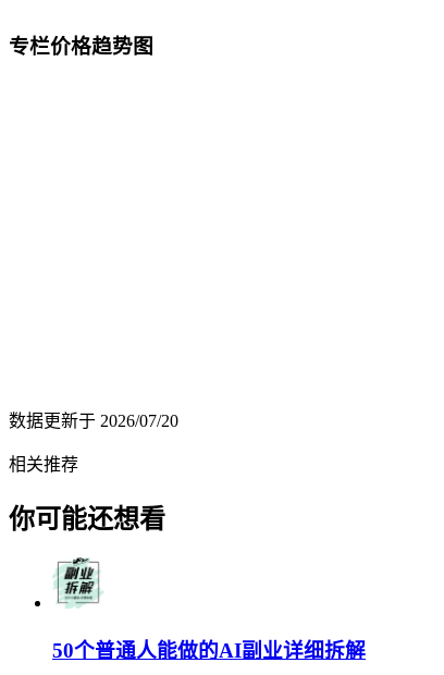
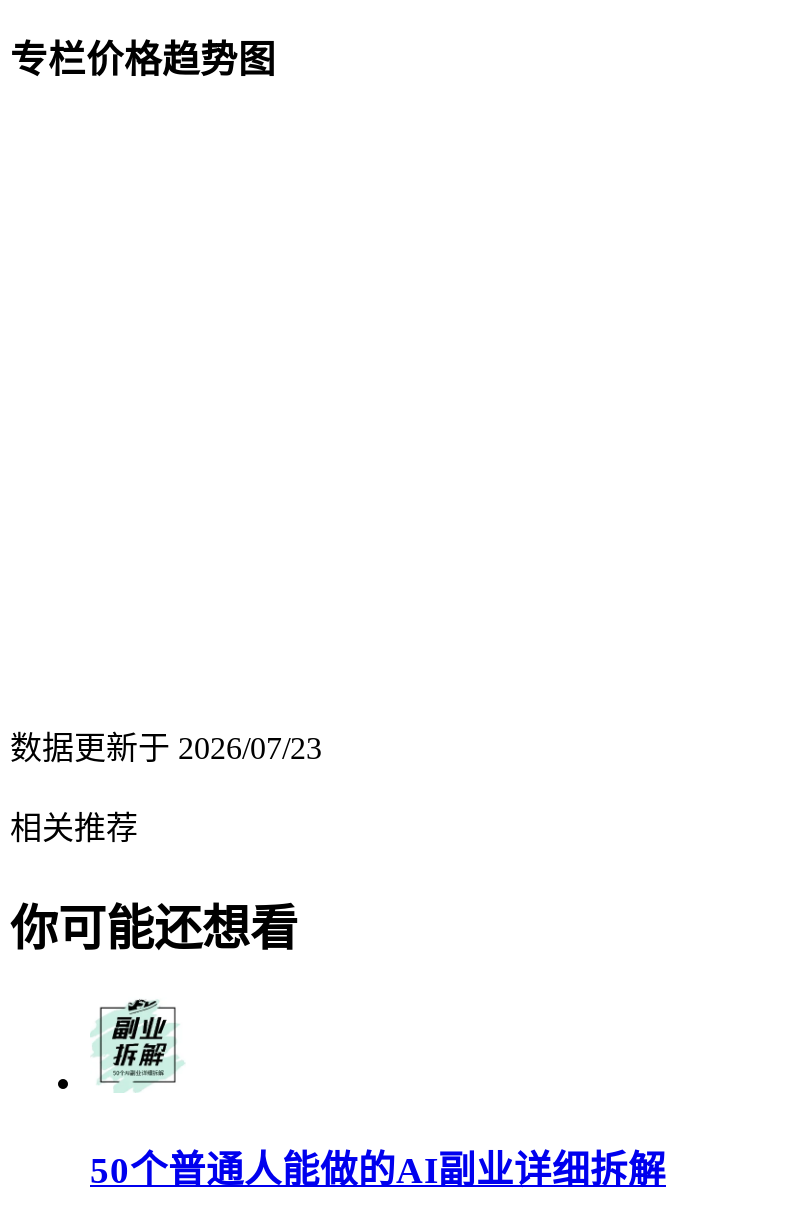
- 数据更新于 2026/07/20
+ 数据更新于 2026/07/23
